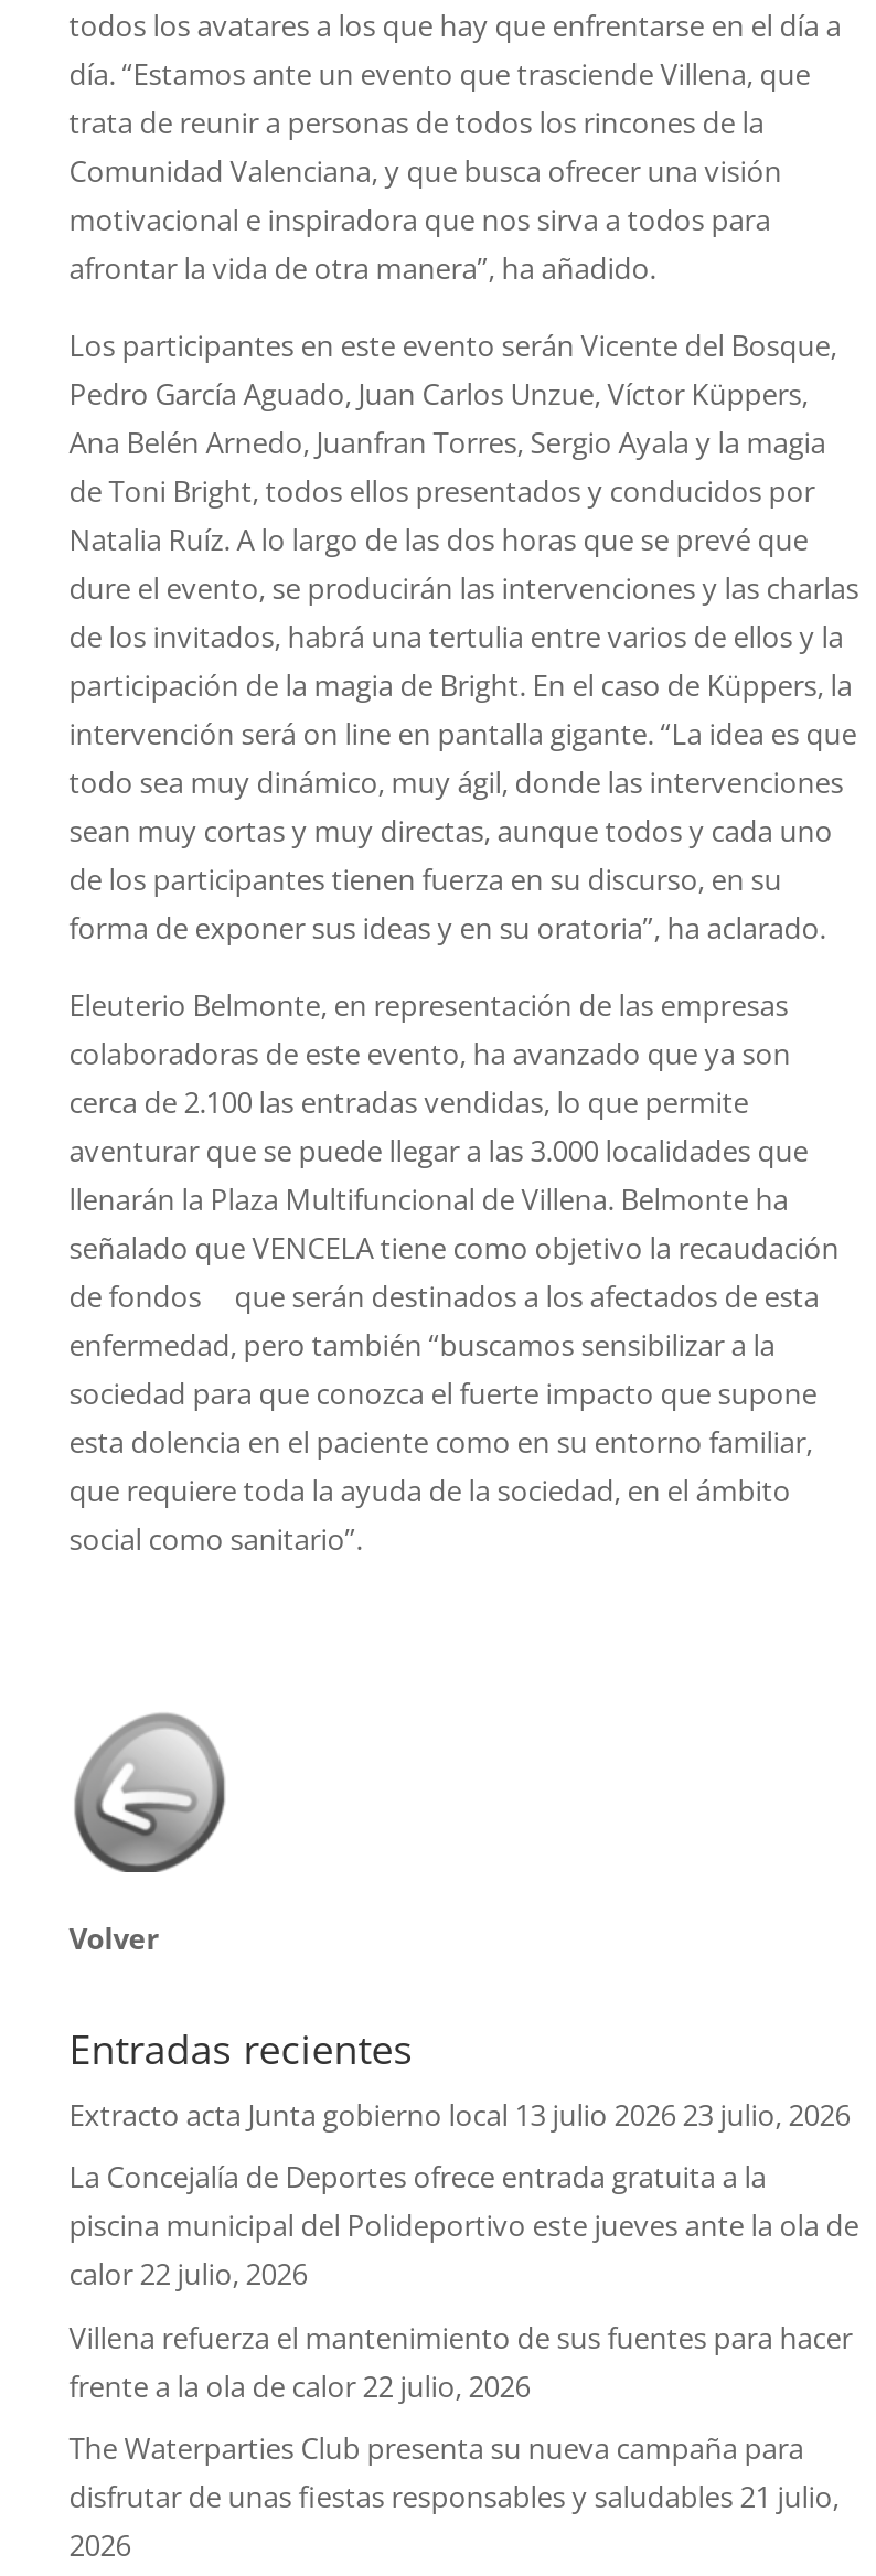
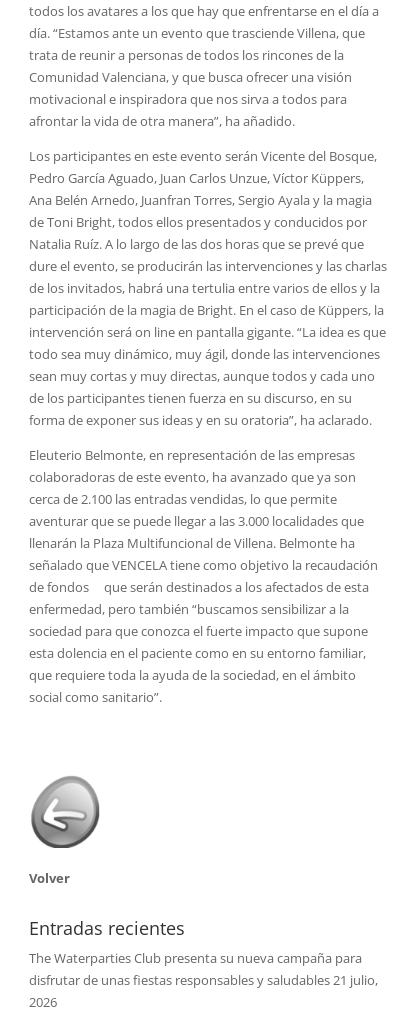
- Extracto acta Junta gobierno local 13 julio 2026 23 julio, 2026
- La Concejalía de Deportes ofrece entrada gratuita a la
- piscina municipal del Polideportivo este jueves ante la ola de
- calor 22 julio, 2026
- Villena refuerza el mantenimiento de sus fuentes para hacer
- frente a la ola de calor 22 julio, 2026
